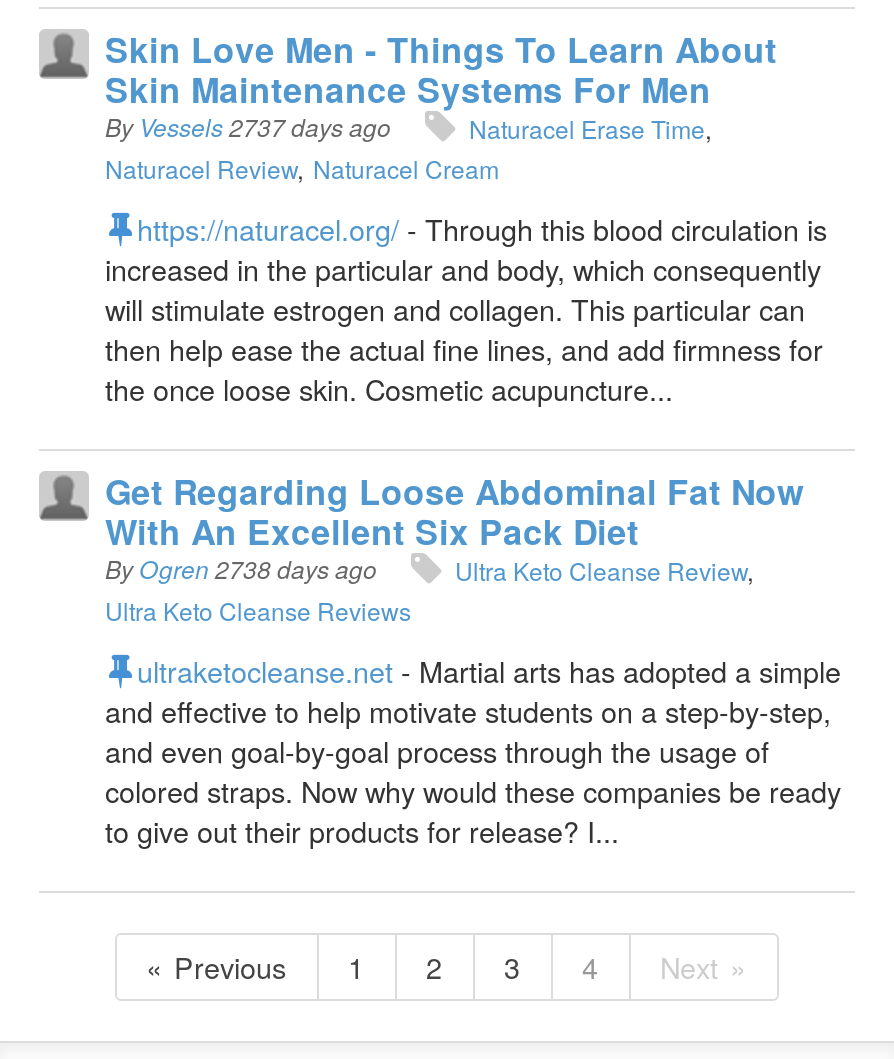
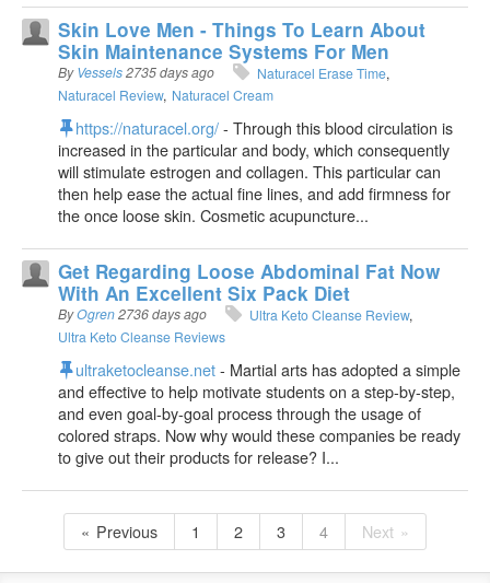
- By Vessels 2737 days ago
+ By Vessels 2735 days ago

- By Ogren 2738 days ago
+ By Ogren 2736 days ago
